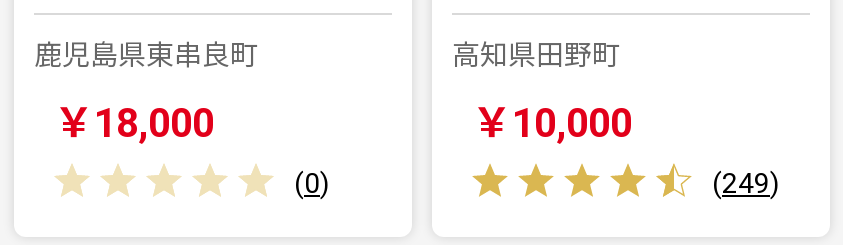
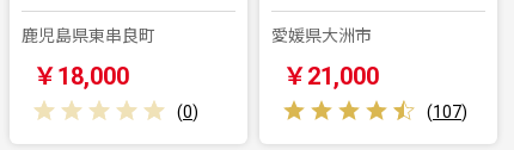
- 高知県田野町
+ 愛媛県大洲市

- ￥10,000
- (249)
+ ￥21,000
+ (107)
